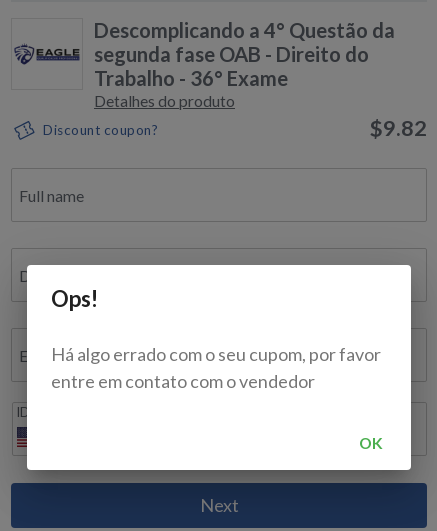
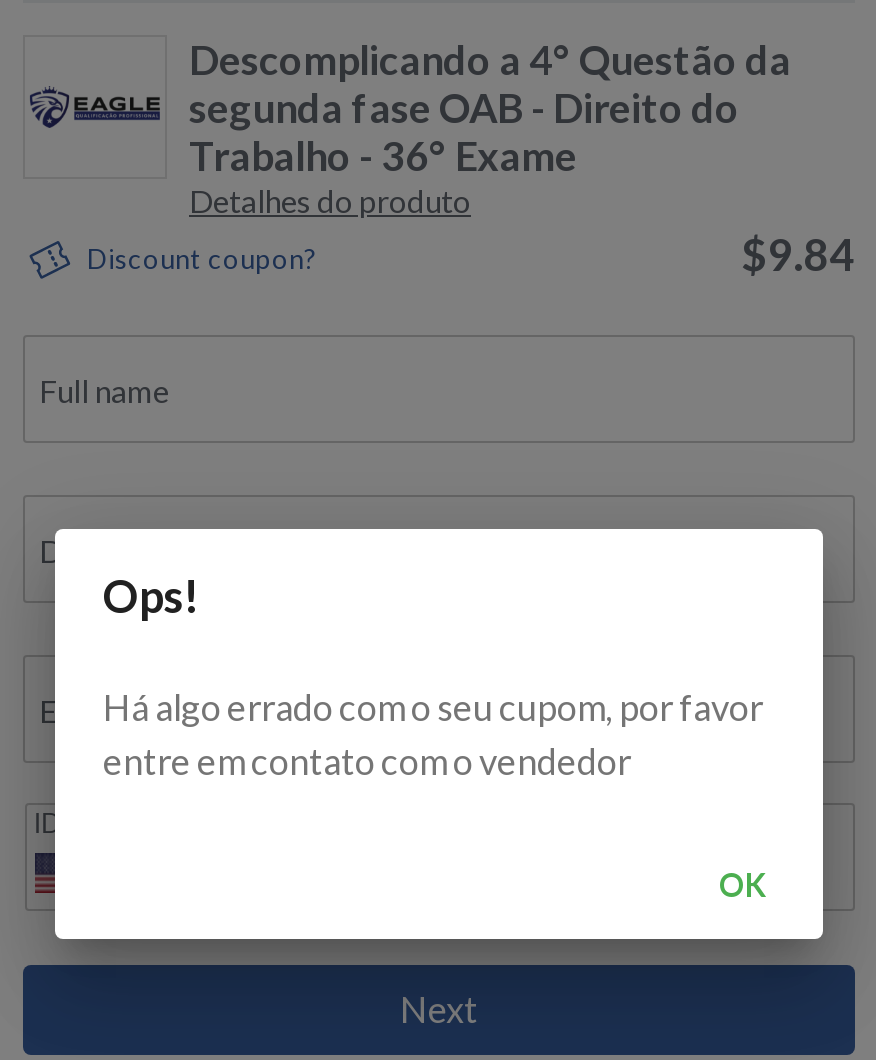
- $9.82
+ $9.84
